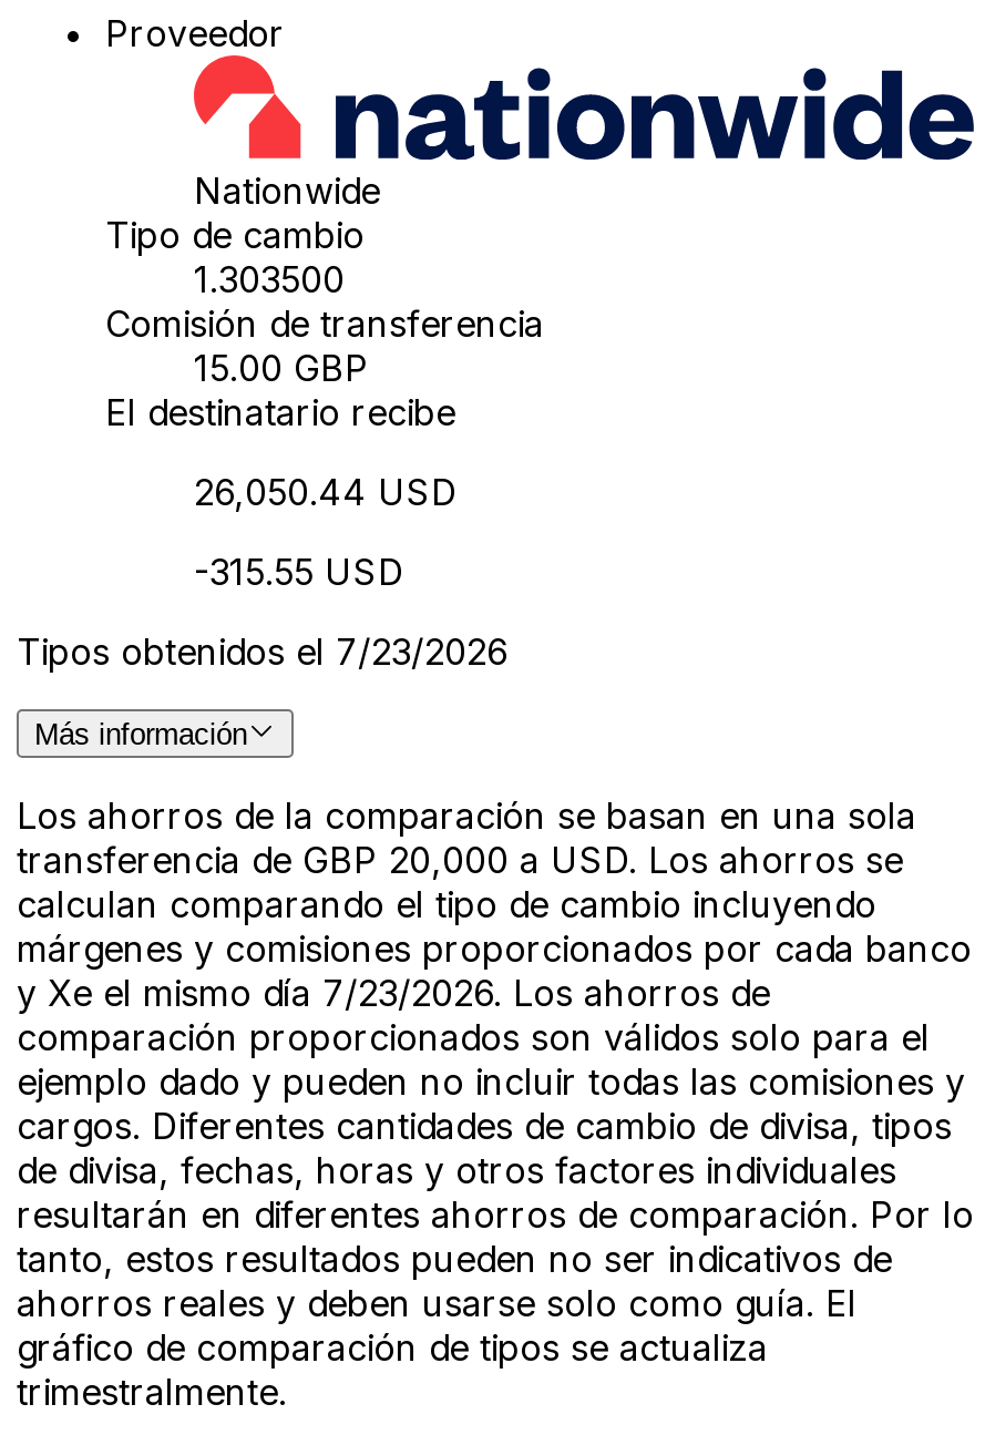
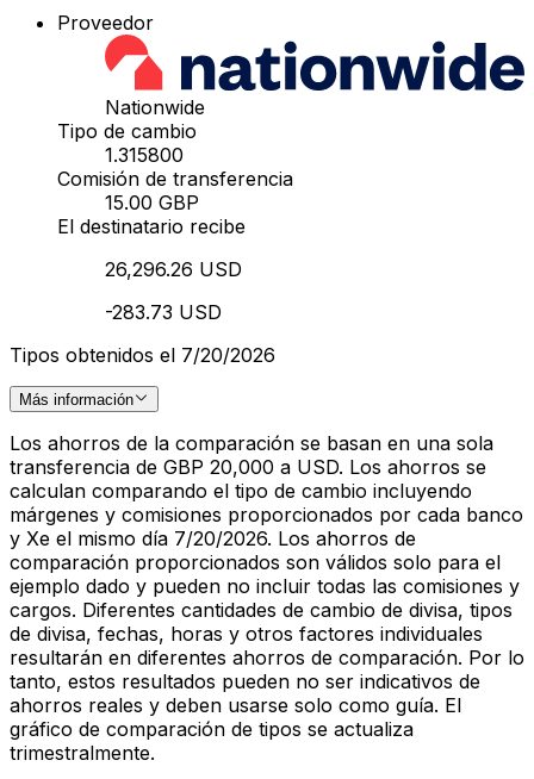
- 1.303500
+ 1.315800

- 26,050.44 USD
+ 26,296.26 USD

- -315.55 USD
+ -283.73 USD

- Tipos obtenidos el 7/23/2026
+ Tipos obtenidos el 7/20/2026

- y Xe el mismo día 7/23/2026. Los ahorros de
+ y Xe el mismo día 7/20/2026. Los ahorros de
